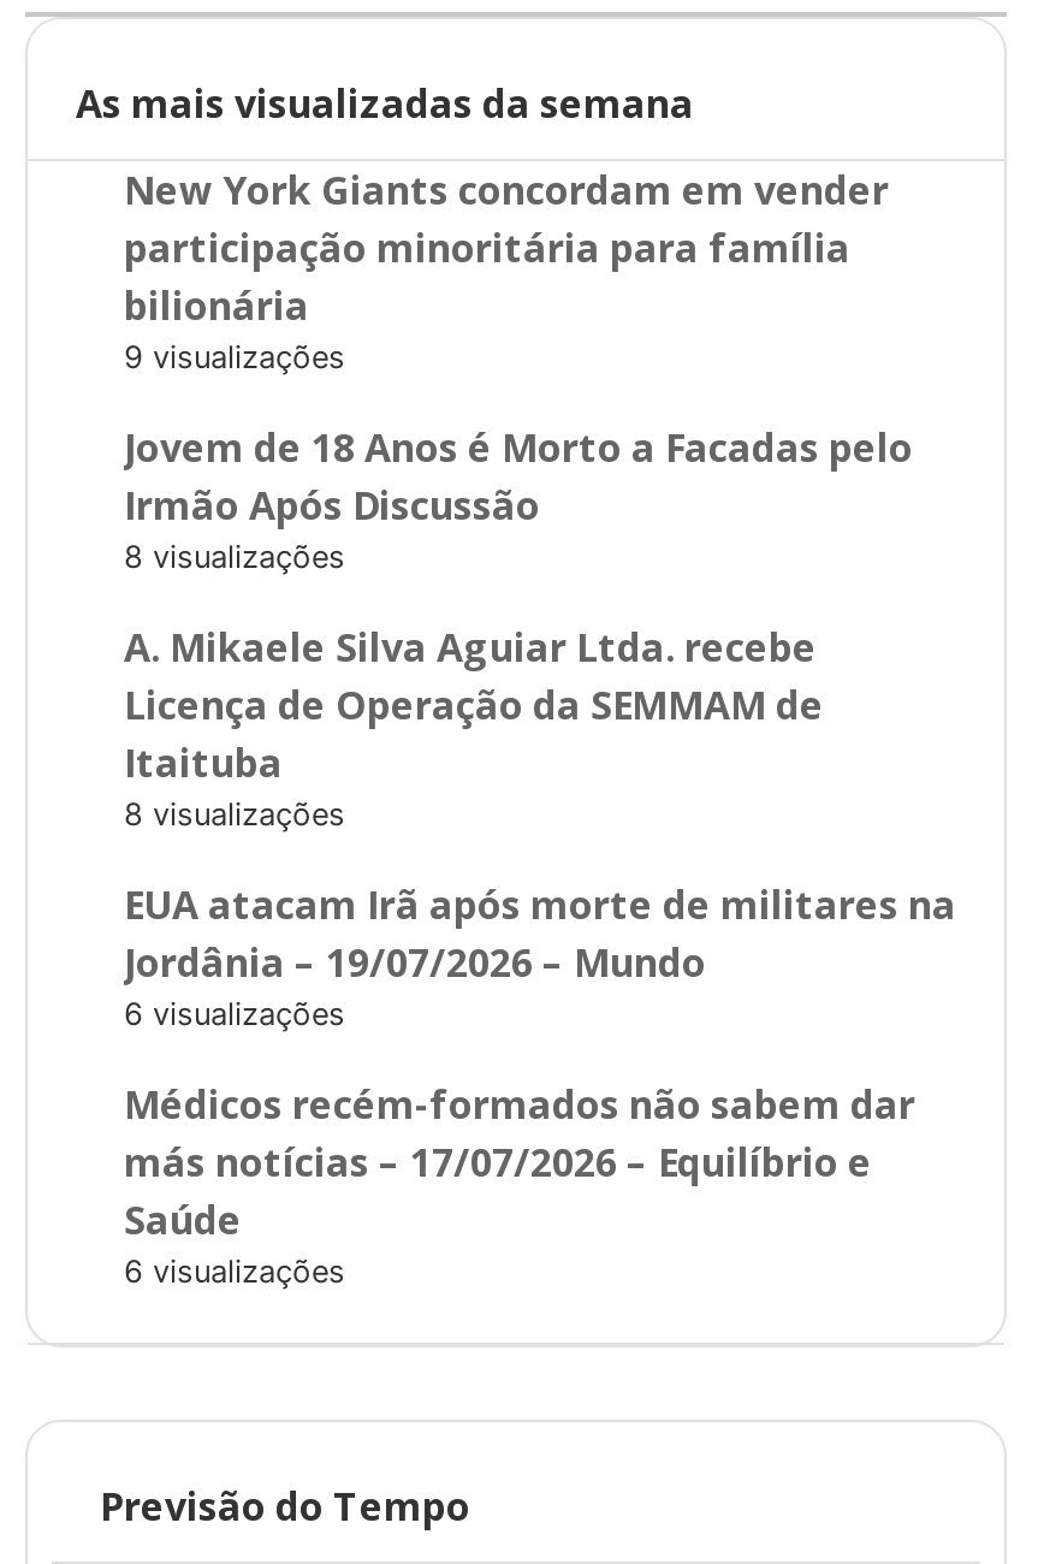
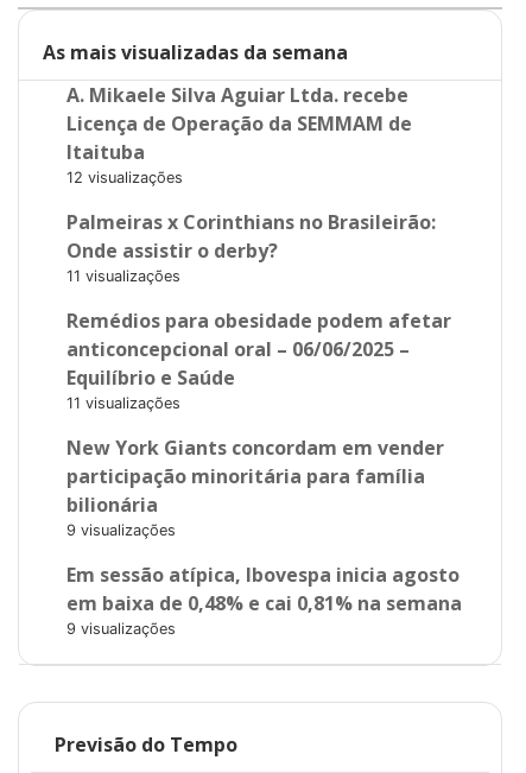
+ 12 visualizações
+ Palmeiras x Corinthians no Brasileirão:
+ Onde assistir o derby?
+ 11 visualizações
+ Remédios para obesidade podem afetar
+ anticoncepcional oral – 06/06/2025 –
+ Equilíbrio e Saúde
+ 11 visualizações

moved down: New York Giants concordam em vender | participação minoritária para família | bilionária | 9 visualizações

- Jovem de 18 Anos é Morto a Facadas pelo
- Irmão Após Discussão
- 8 visualizações
- 8 visualizações
- EUA atacam Irã após morte de militares na
- Jordânia – 19/07/2026 – Mundo
- 6 visualizações
- Médicos recém-formados não sabem dar
- más notícias – 17/07/2026 – Equilíbrio e
- Saúde
- 6 visualizações
+ Em sessão atípica, Ibovespa inicia agosto
+ em baixa de 0,48% e cai 0,81% na semana
+ 9 visualizações

moved up: A. Mikaele Silva Aguiar Ltda. recebe | Licença de Operação da SEMMAM de | Itaituba
